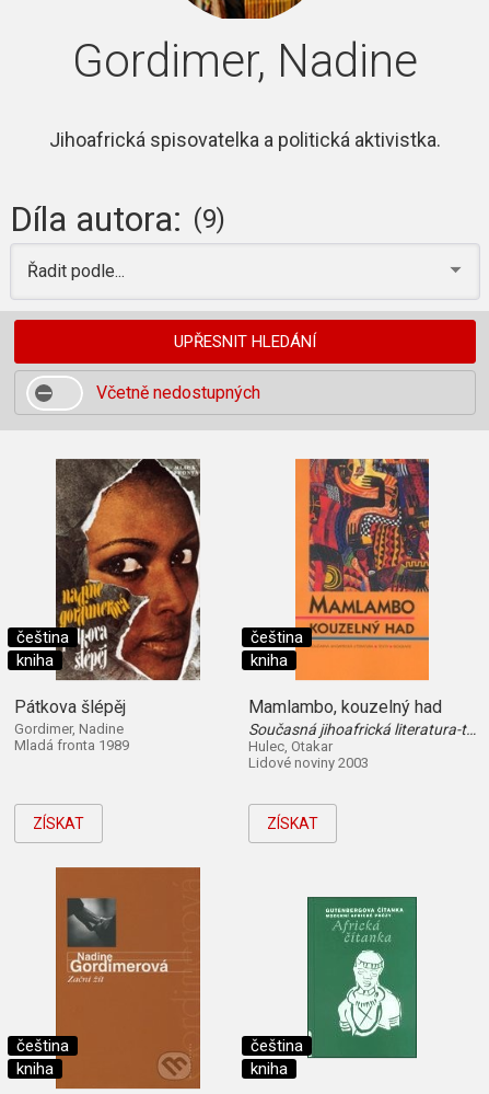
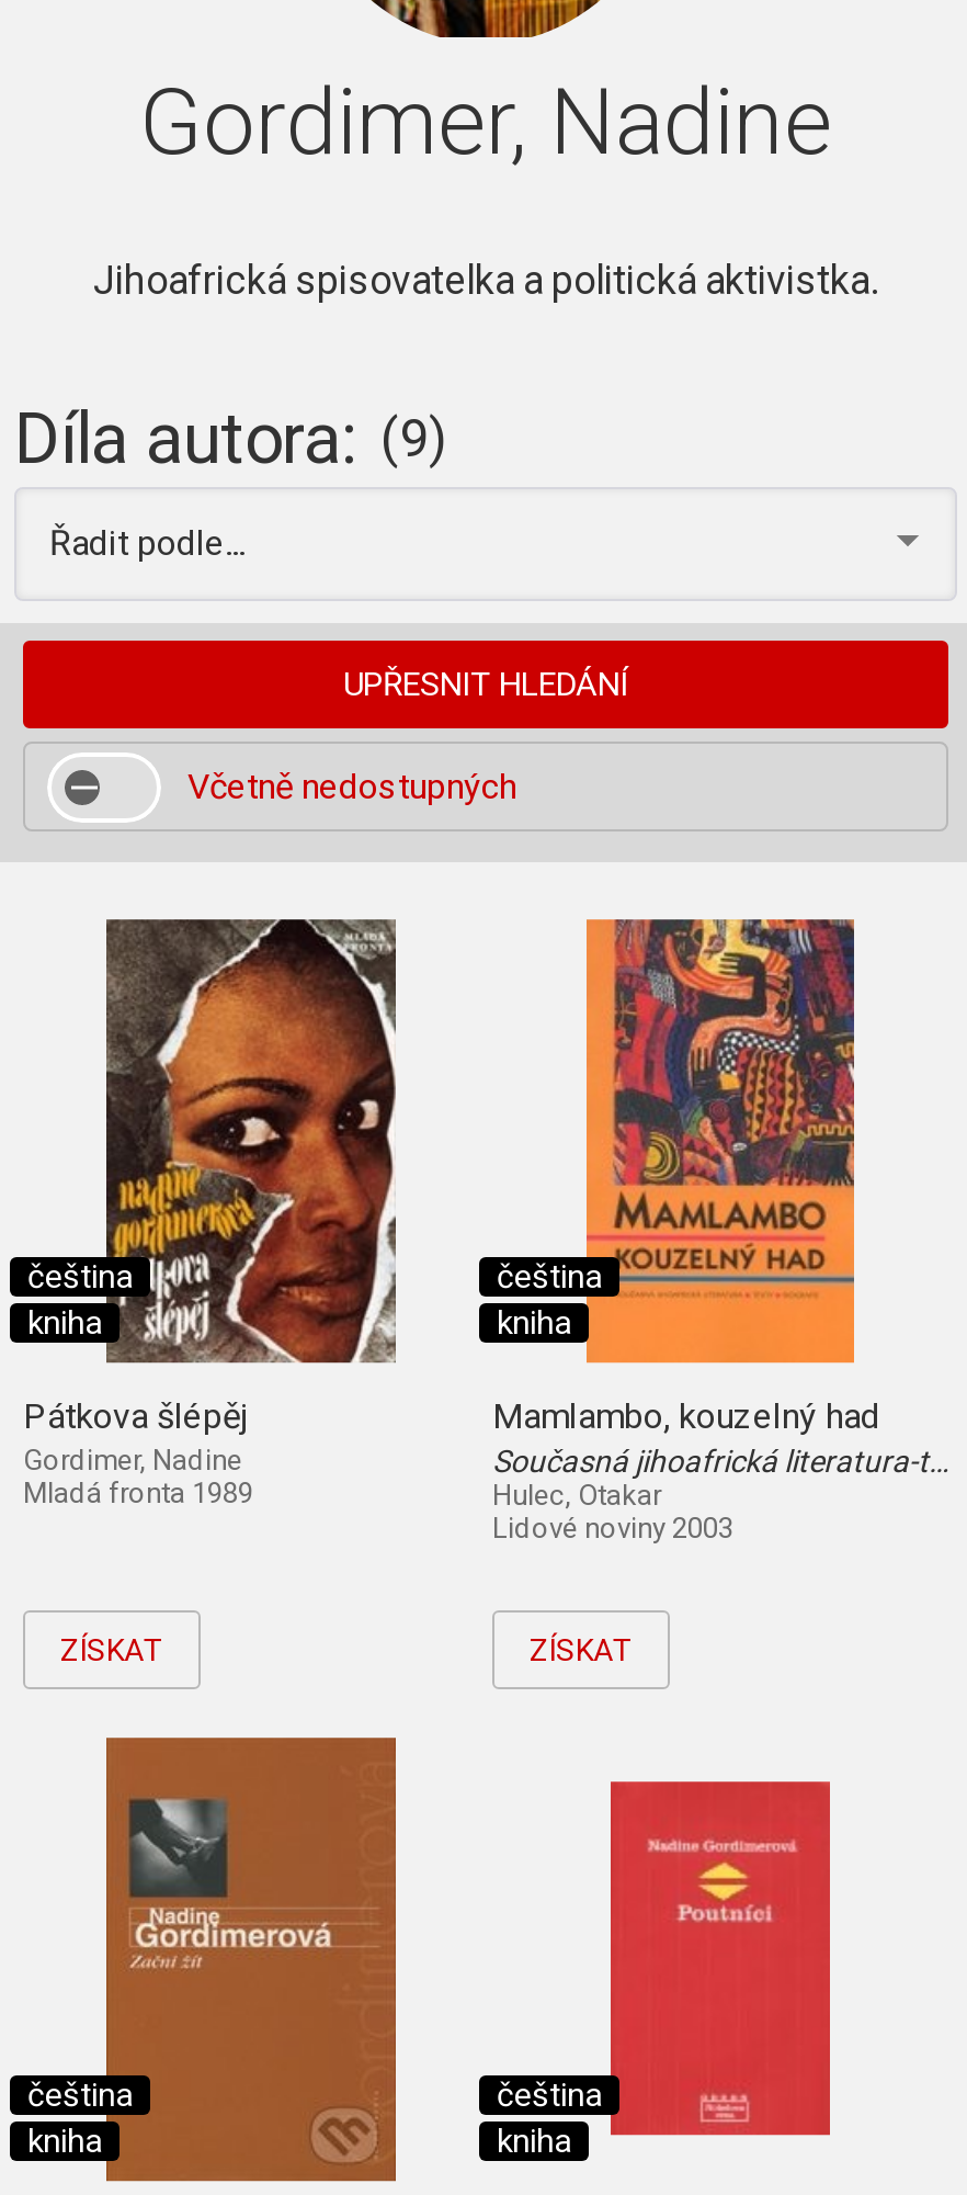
- [image]
+ [image]
